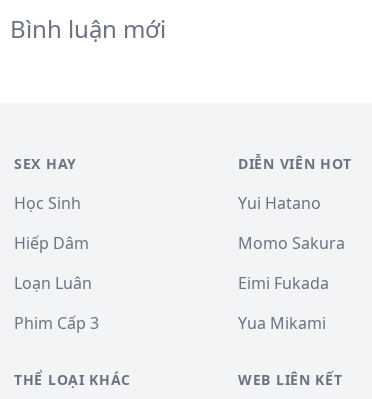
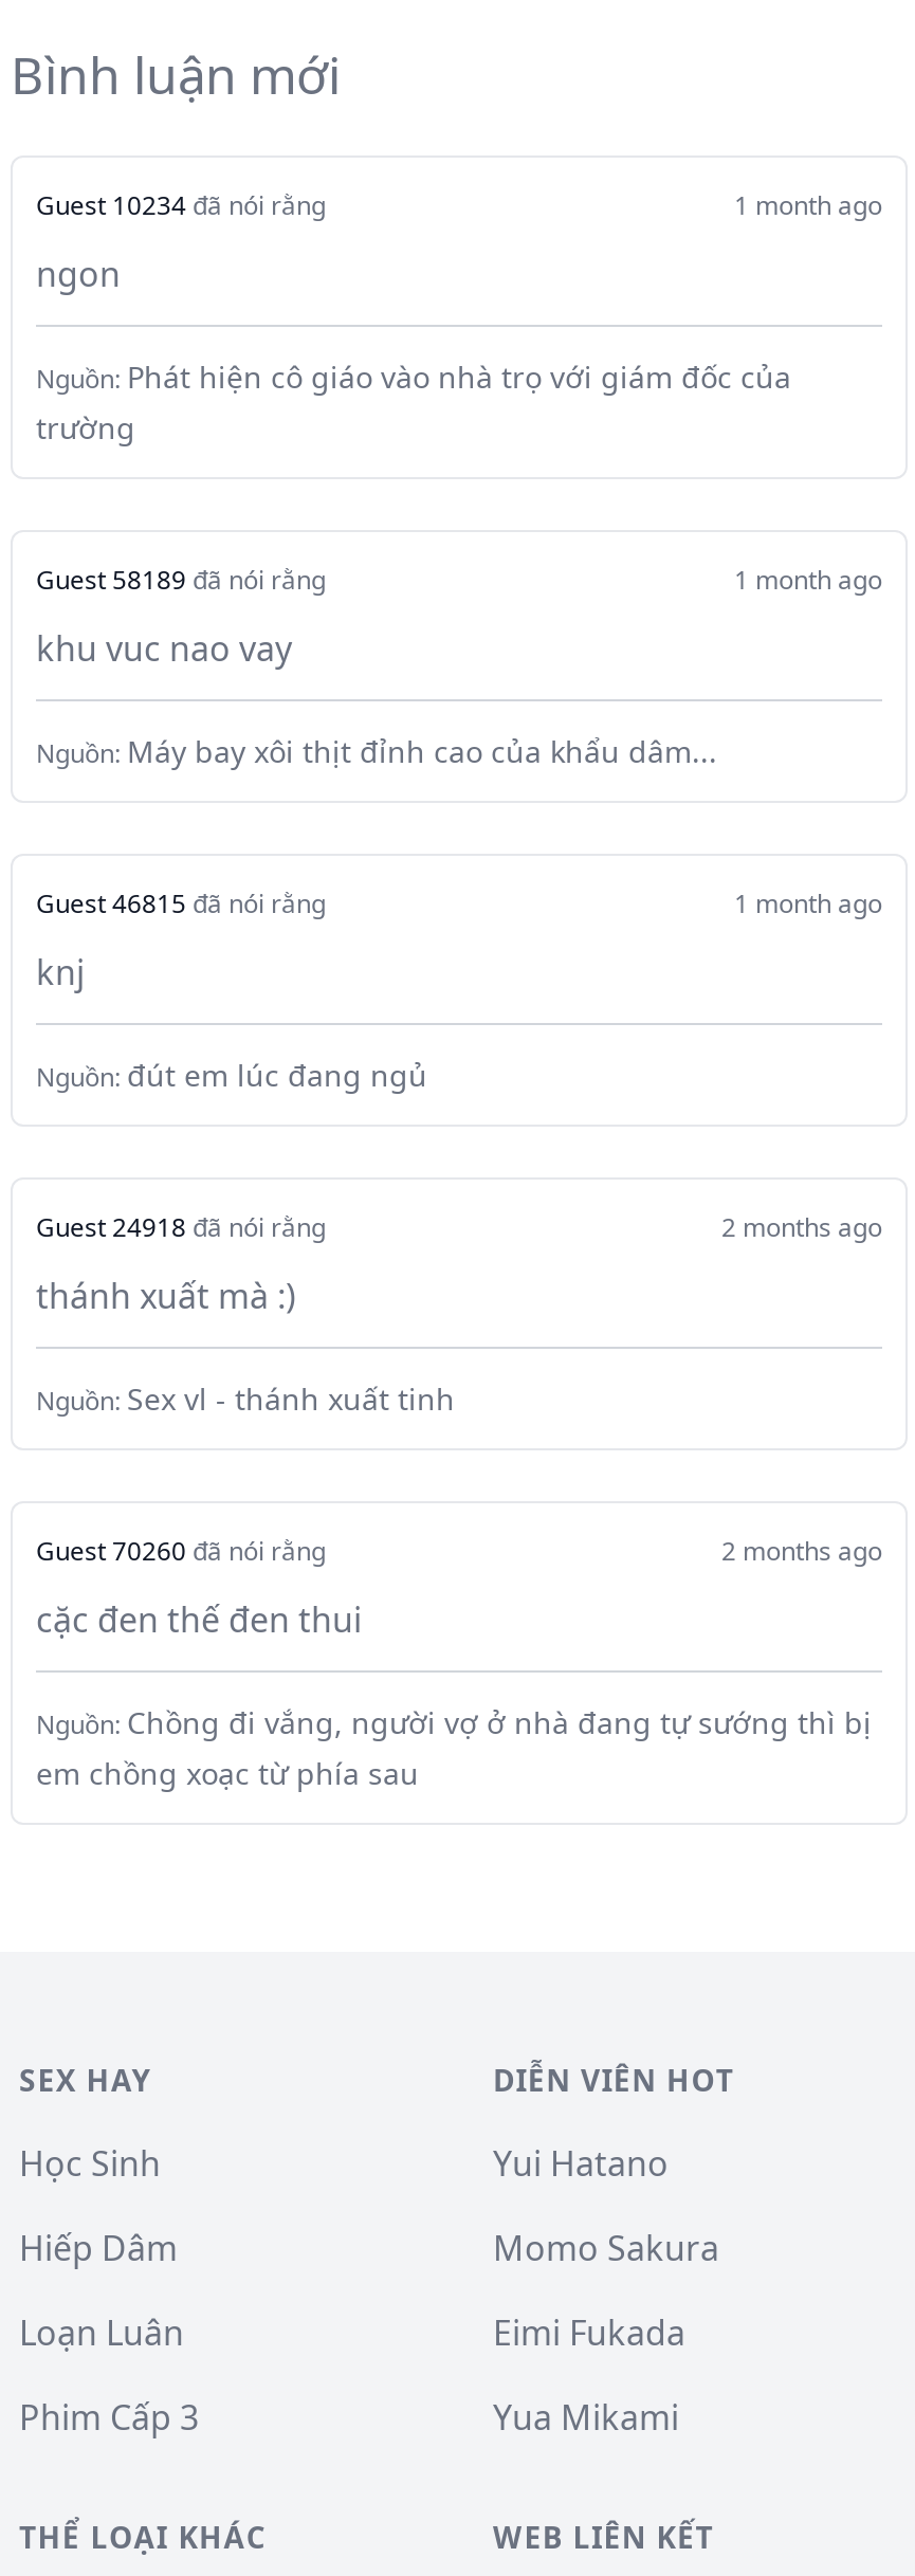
+ Guest 10234 đã nói rằng
+ 1 month ago
+ ngon
+ Nguồn: Phát hiện cô giáo vào nhà trọ với giám đốc của
+ trường

+ Guest 58189 đã nói rằng
+ 1 month ago
+ khu vuc nao vay
+ Nguồn: Máy bay xôi thịt đỉnh cao của khẩu dâm...

+ Guest 46815 đã nói rằng
+ 1 month ago
+ knj
+ Nguồn: đút em lúc đang ngủ

+ Guest 24918 đã nói rằng
+ 2 months ago
+ thánh xuất mà :)
+ Nguồn: Sex vl - thánh xuất tinh

+ Guest 70260 đã nói rằng
+ 2 months ago
+ cặc đen thế đen thui
+ Nguồn: Chồng đi vắng, người vợ ở nhà đang tự sướng thì bị
+ em chồng xoạc từ phía sau
